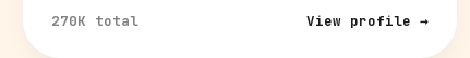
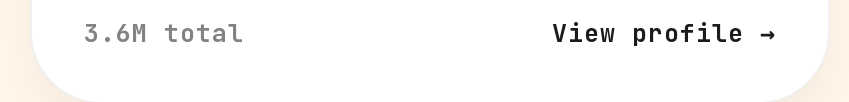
- 270K total
+ 3.6M total
